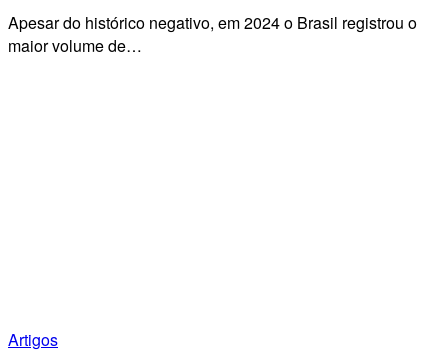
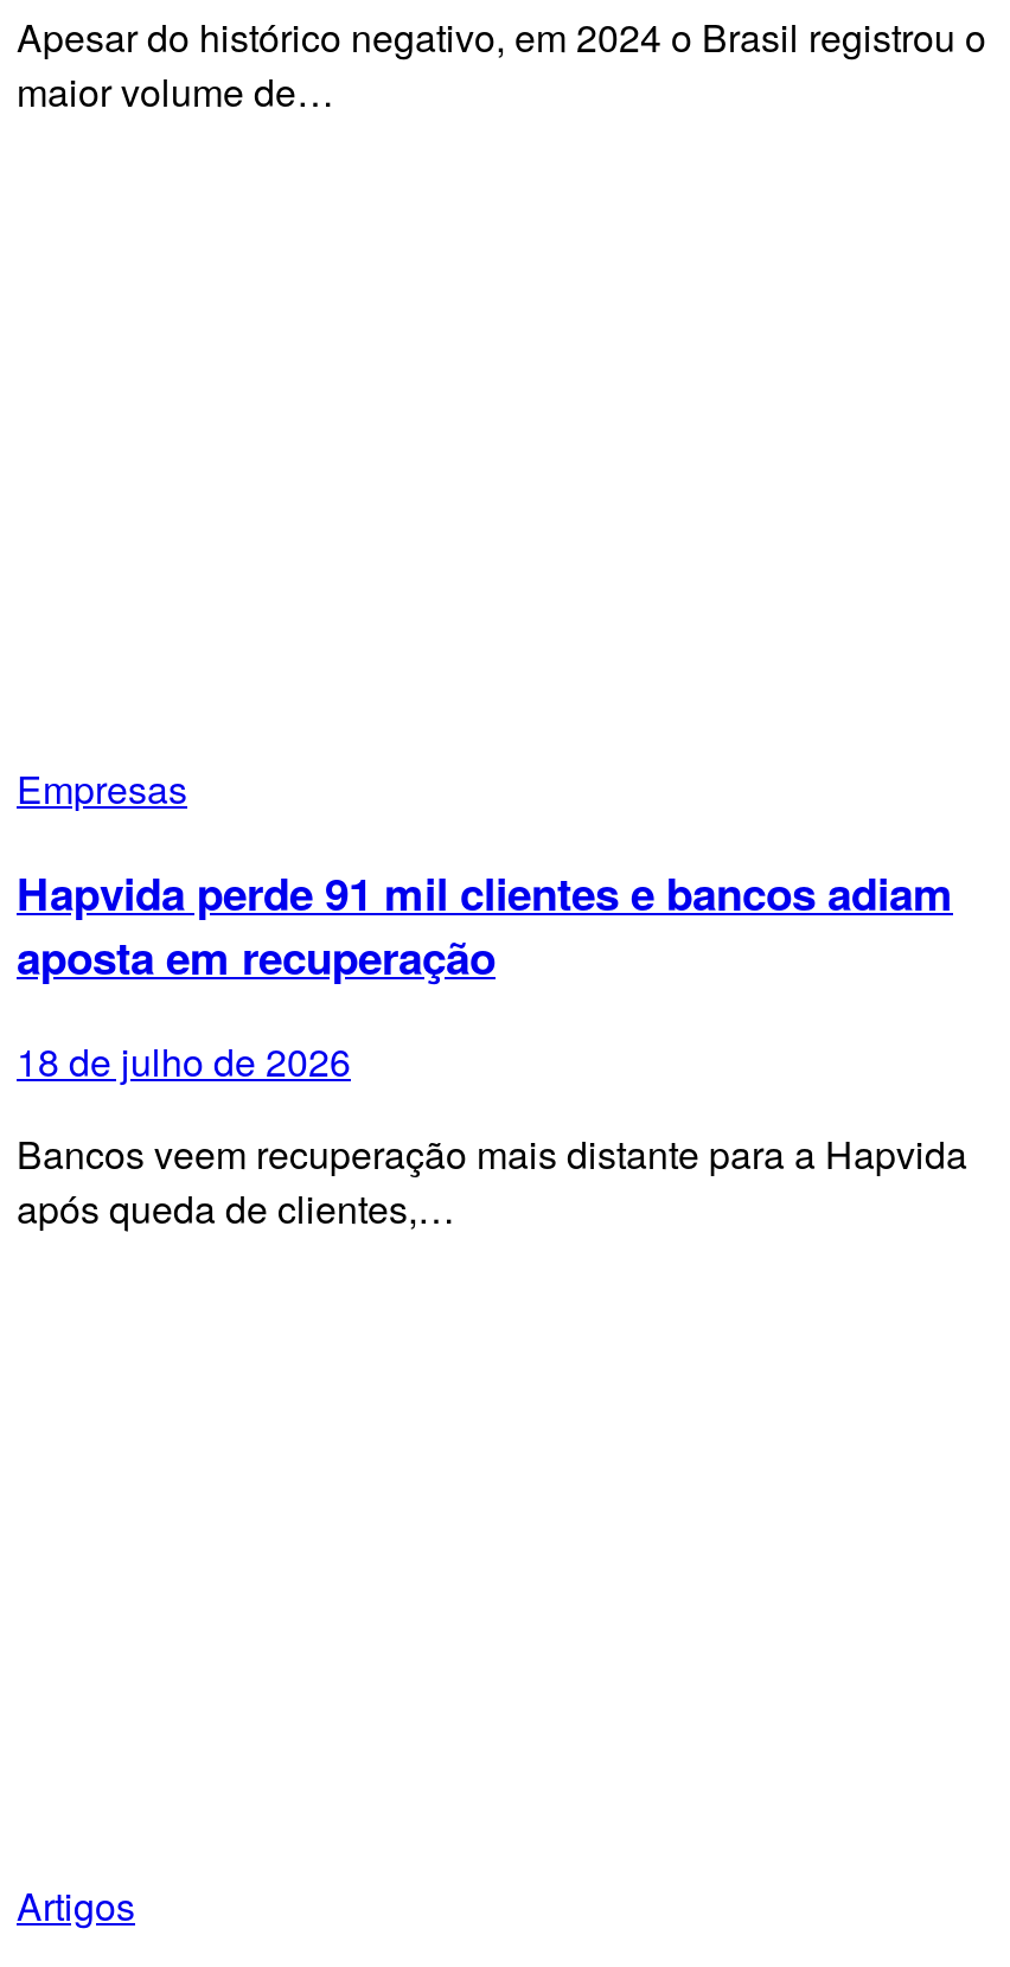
+ Empresas
+ Hapvida perde 91 mil clientes e bancos adiam
+ aposta em recuperação
+ 18 de julho de 2026
+ Bancos veem recuperação mais distante para a Hapvida
+ após queda de clientes,…
